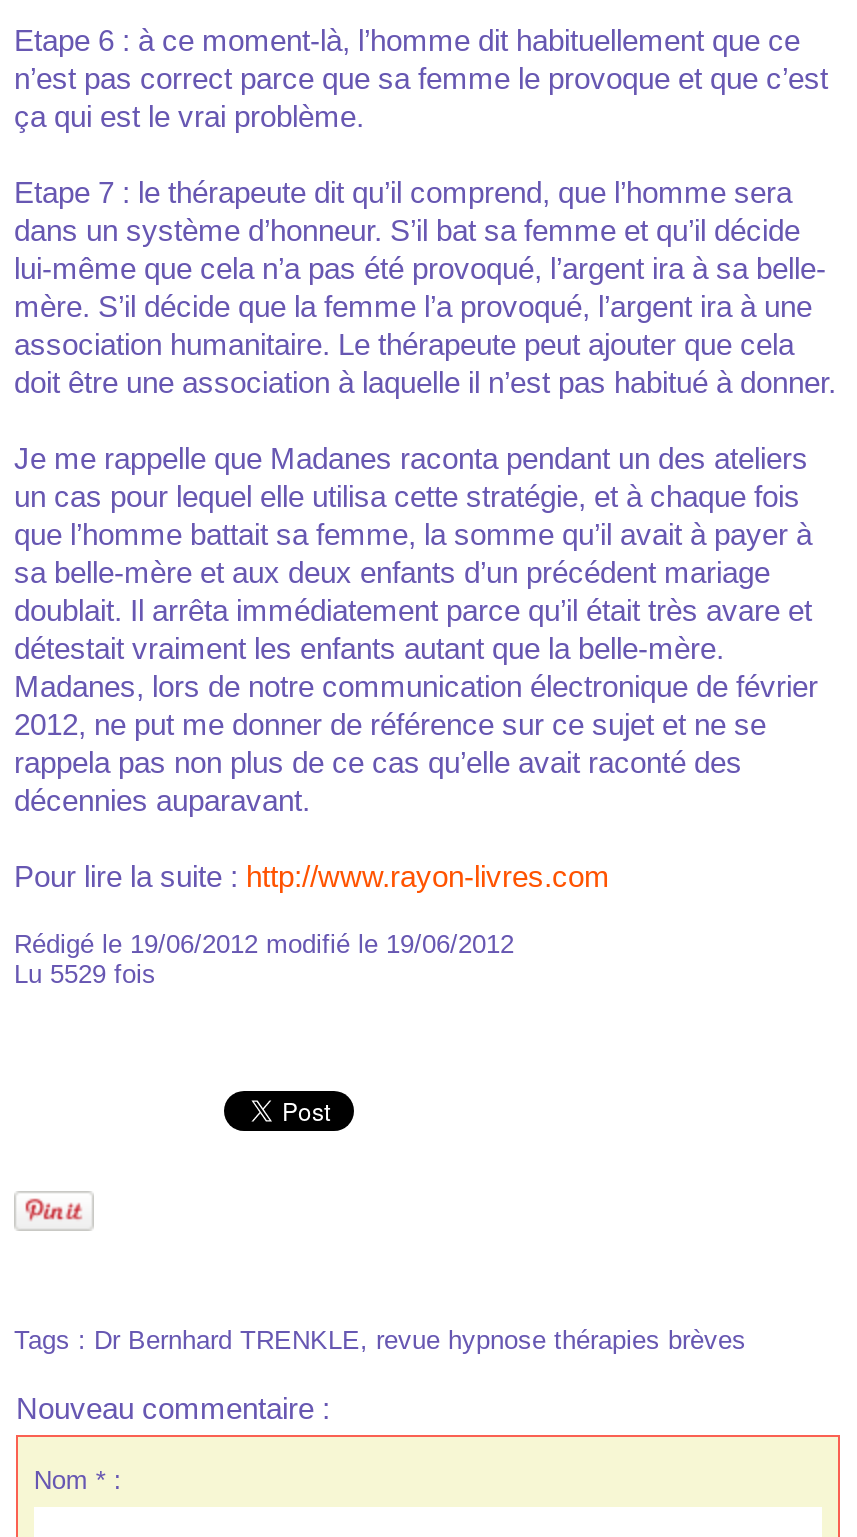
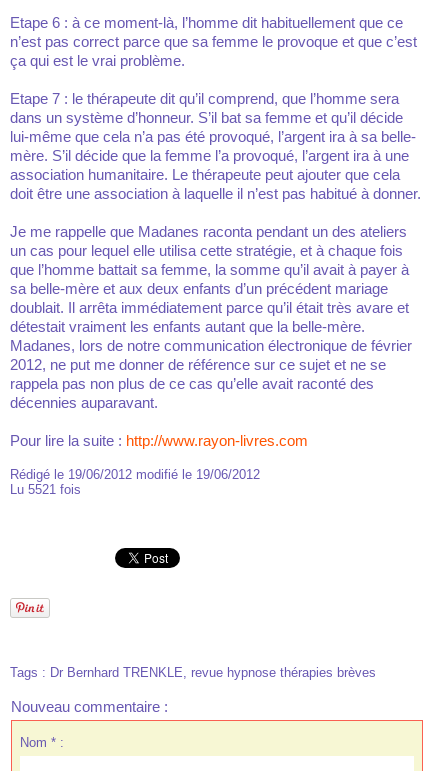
- Lu 5529 fois
+ Lu 5521 fois
